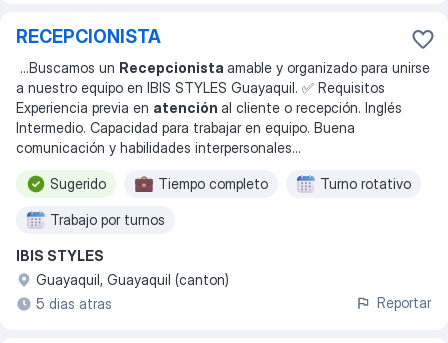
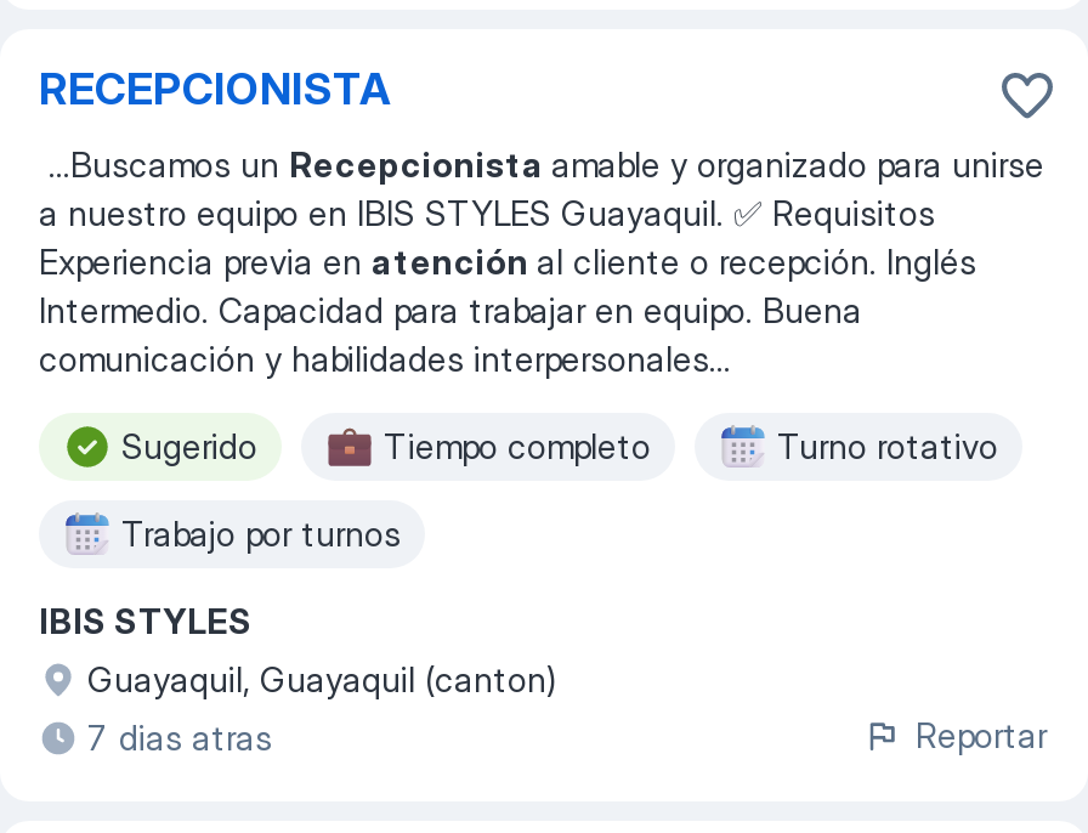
- 5 dias atras
+ 7 dias atras
